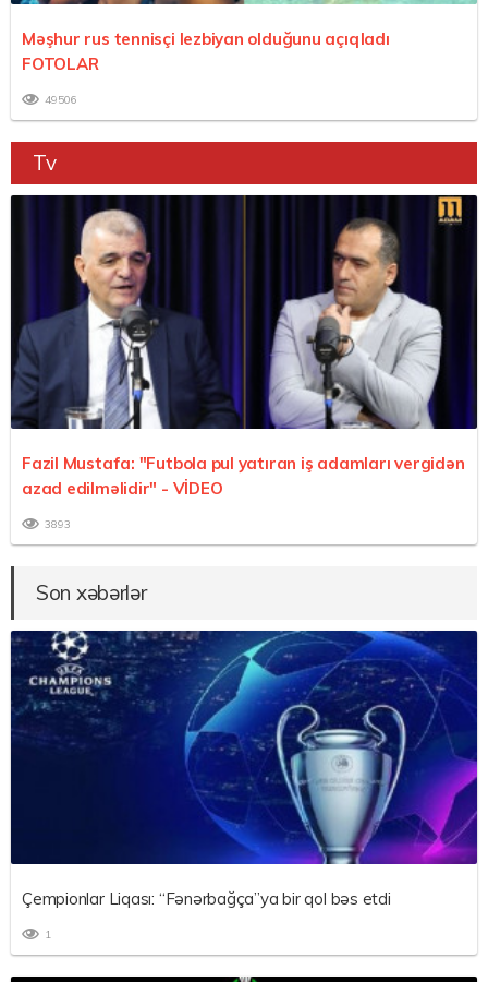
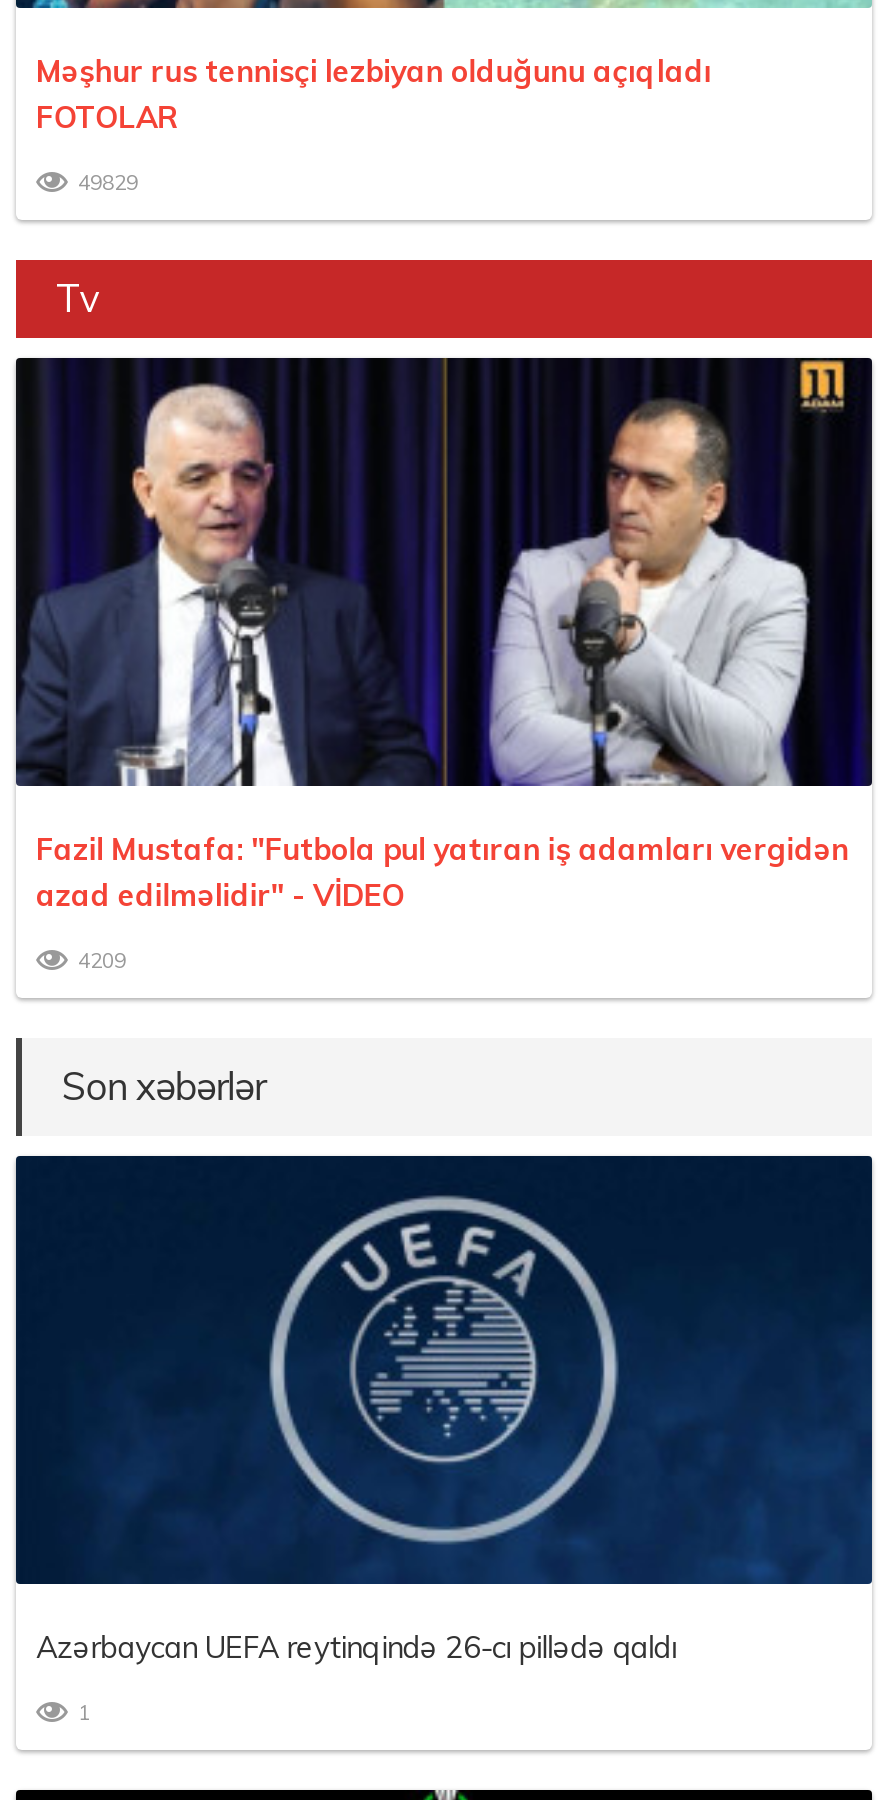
- 49506
+ 49829

- 3893
+ 4209

- [image]
- Çempionlar Liqası: “Fənərbağça”ya bir qol bəs etdi
+ [image]
+ Azərbaycan UEFA reytinqində 26-cı pillədə qaldı
